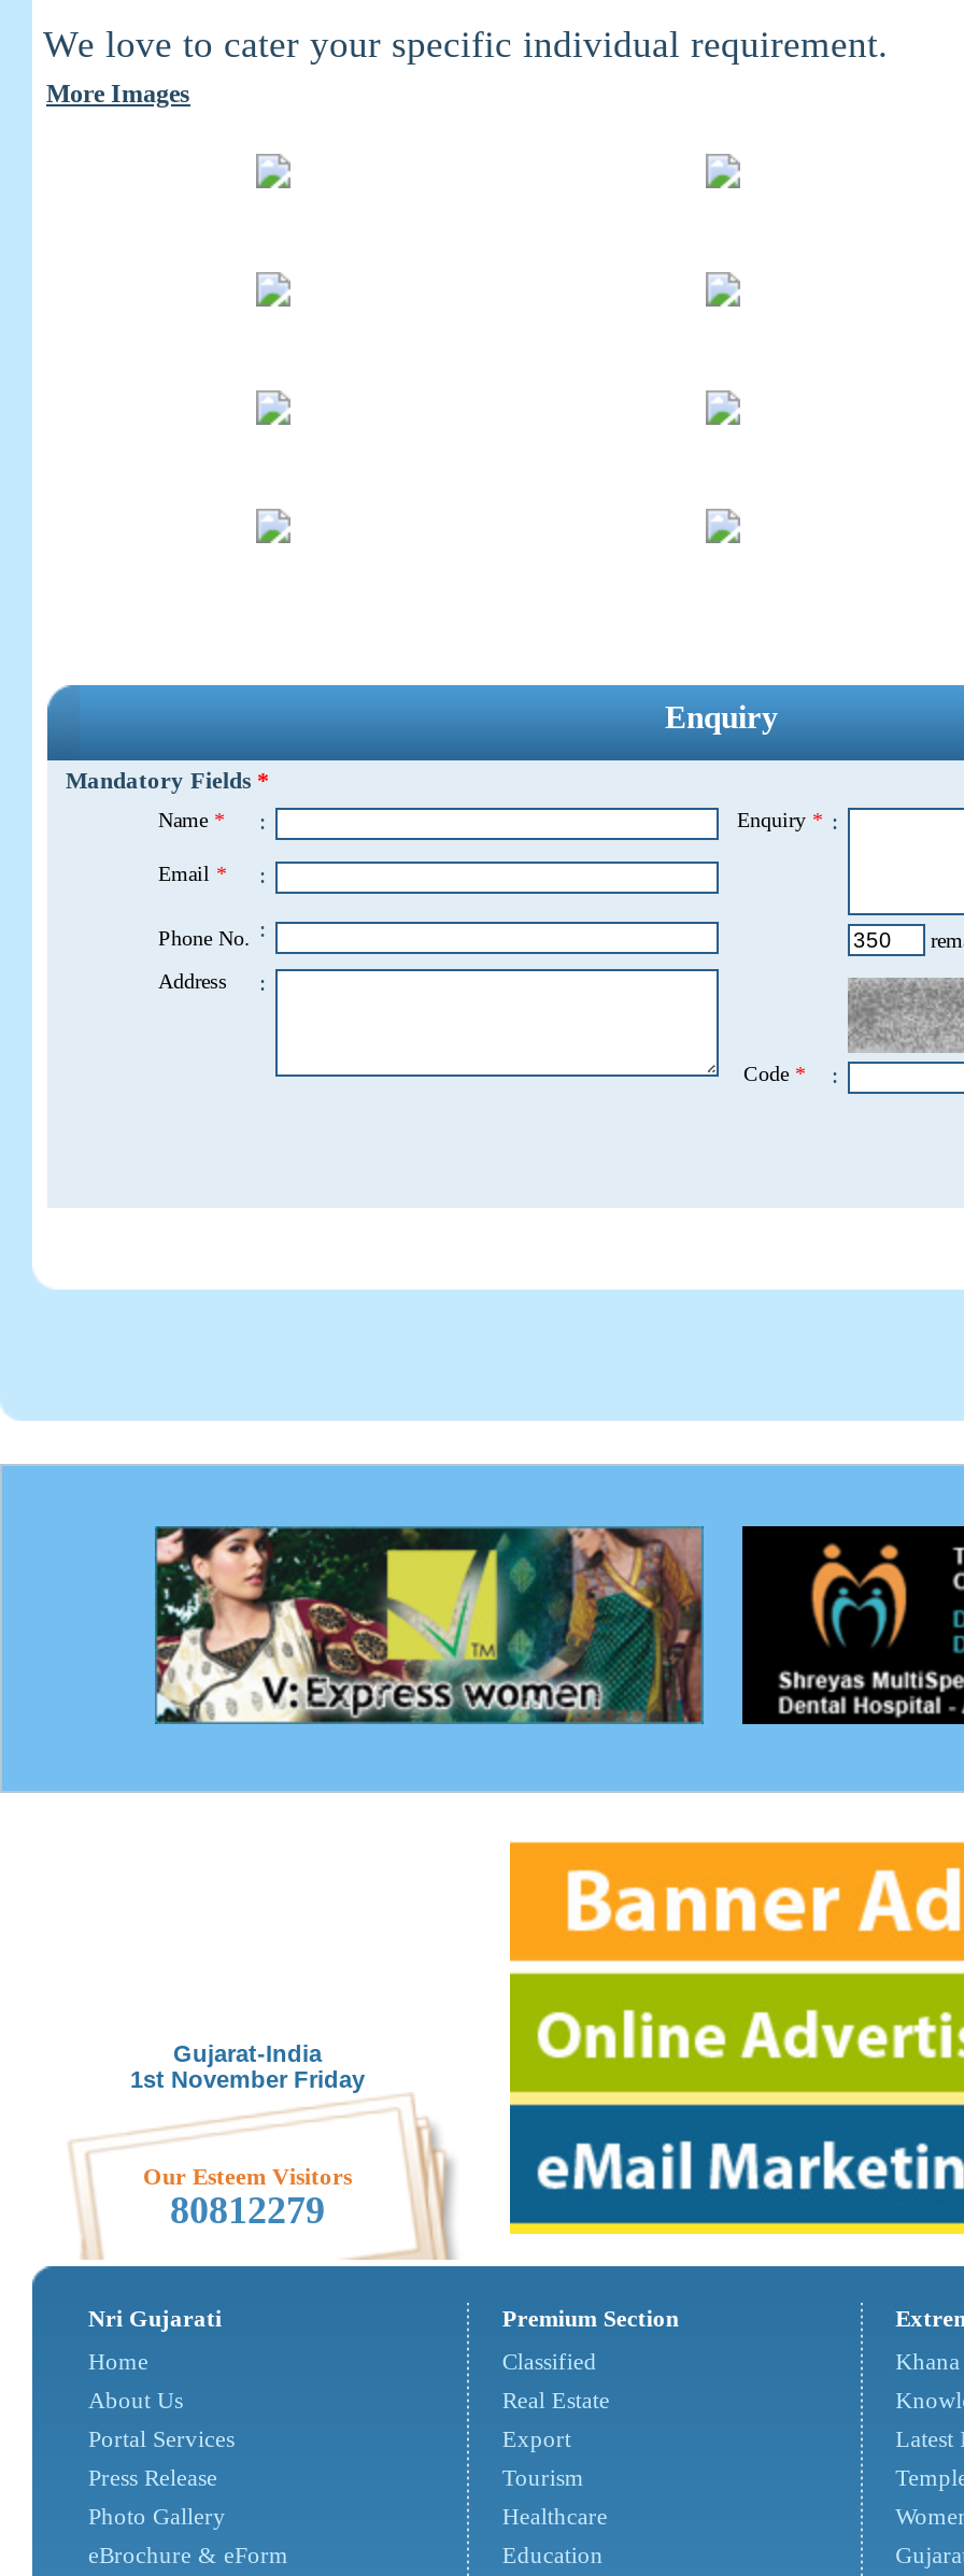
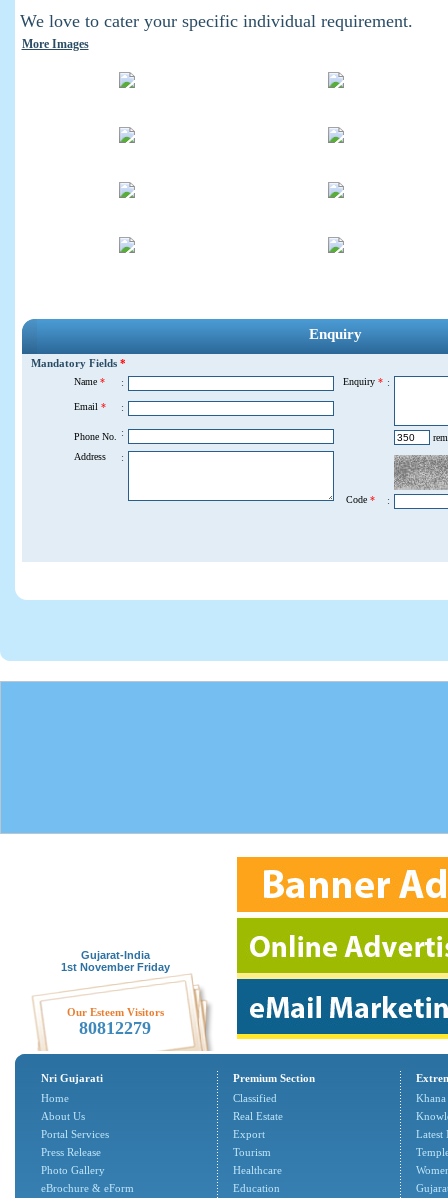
- [image]

- [image]
